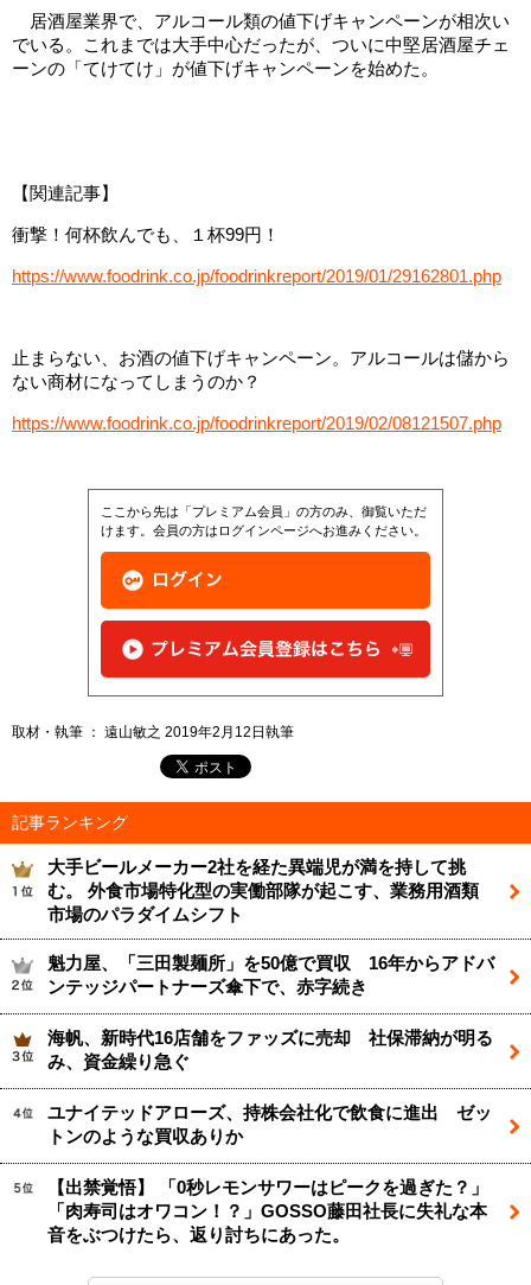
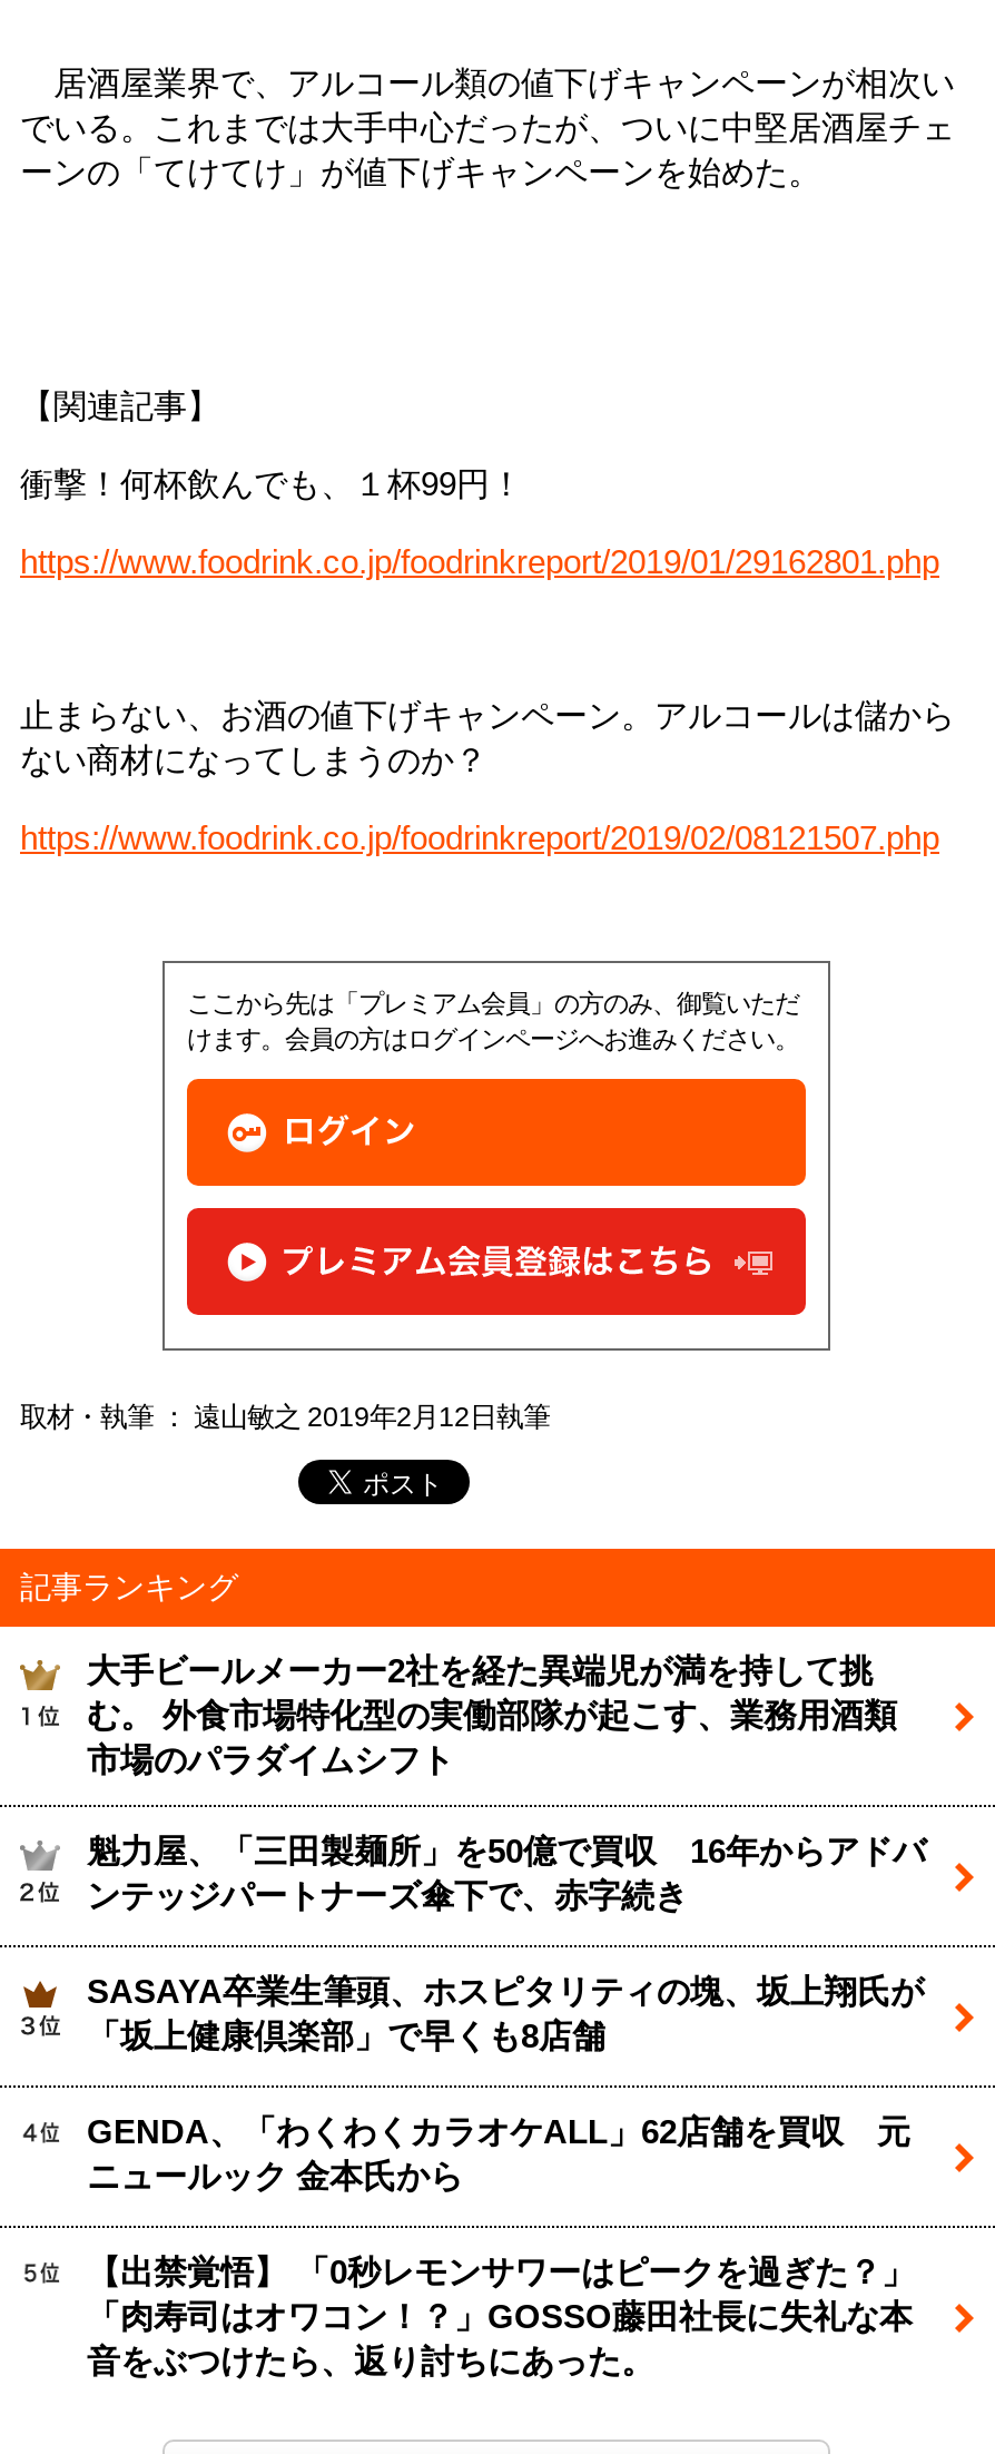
- 海帆、新時代16店舗をファッズに売却 社保滞納が明る
- み、資金繰り急ぐ
+ SASAYA卒業生筆頭、ホスピタリティの塊、坂上翔氏が
+ 「坂上健康倶楽部」で早くも8店舗

- ユナイテッドアローズ、持株会社化で飲食に進出 ゼッ
- トンのような買収ありか
+ GENDA、「わくわくカラオケALL」62店舗を買収 元
+ ニュールック 金本氏から
